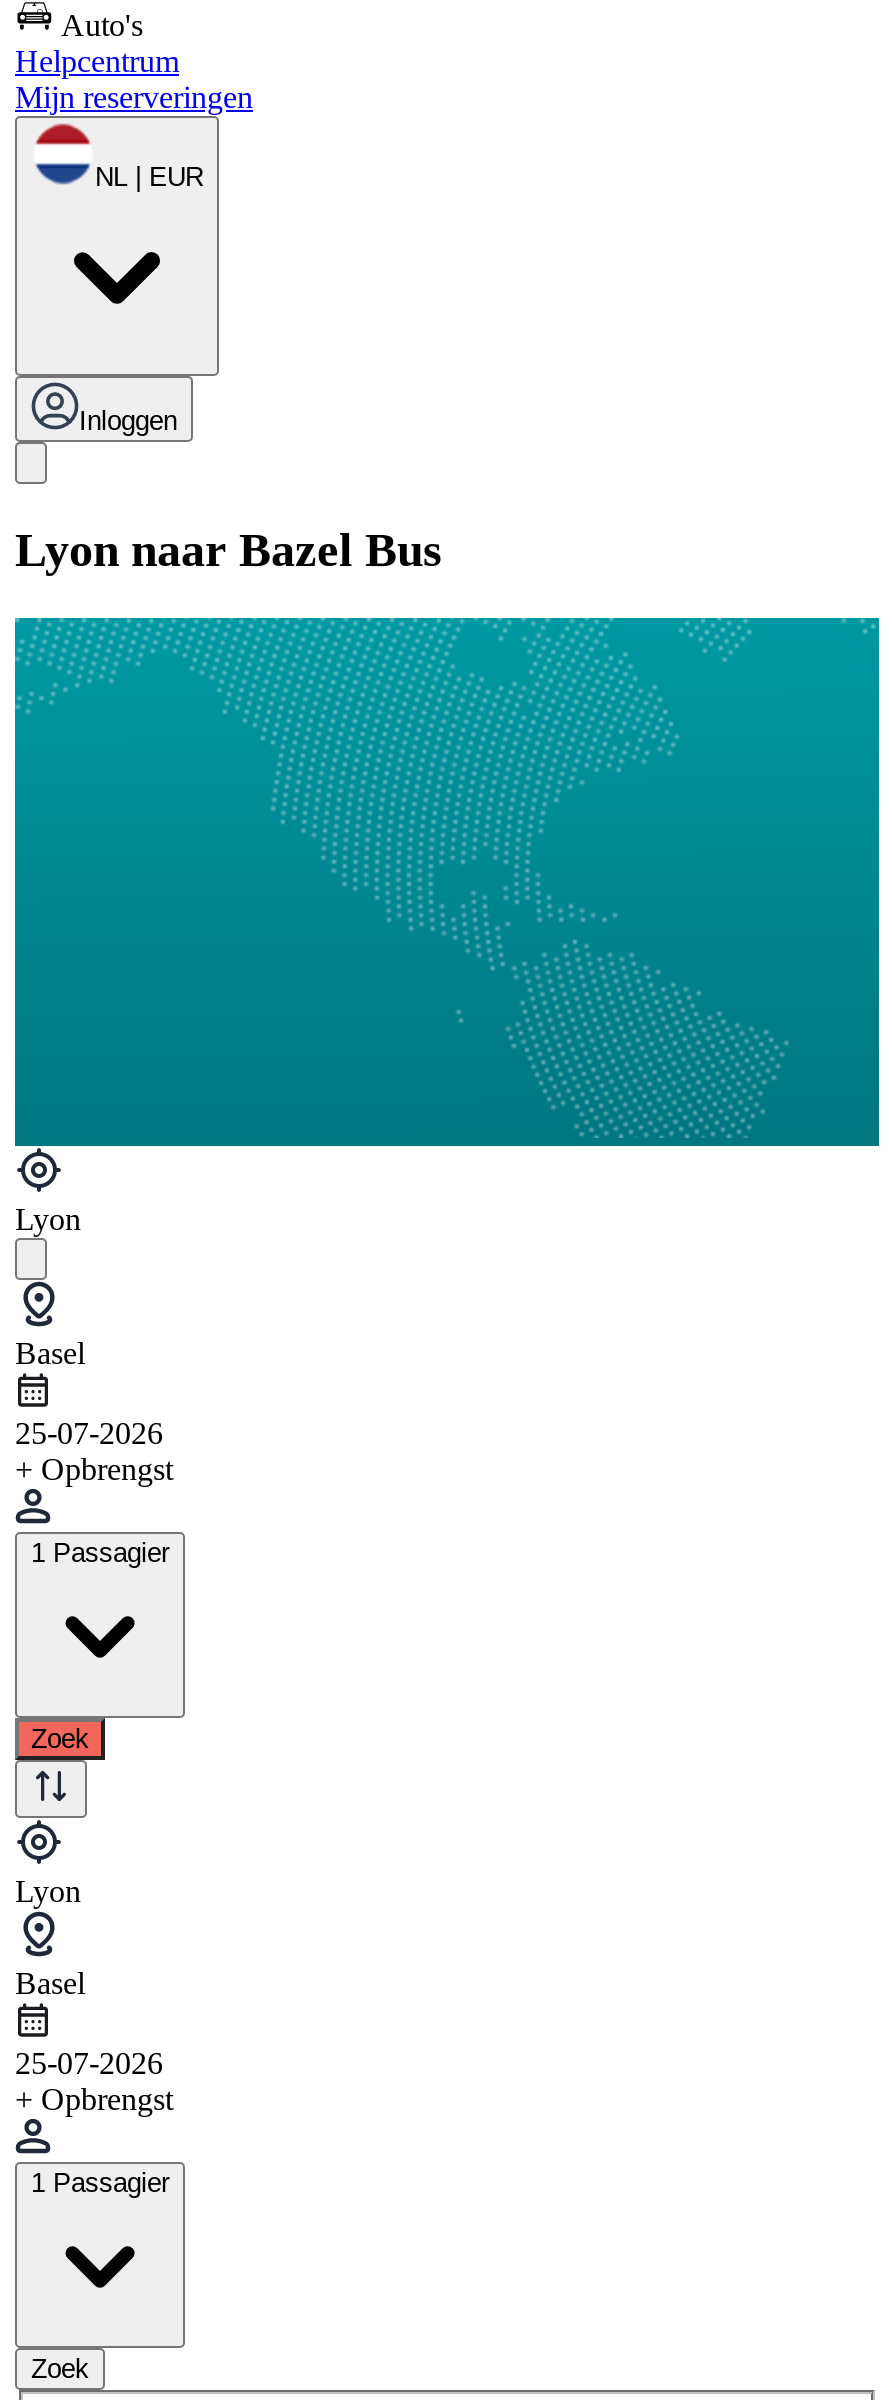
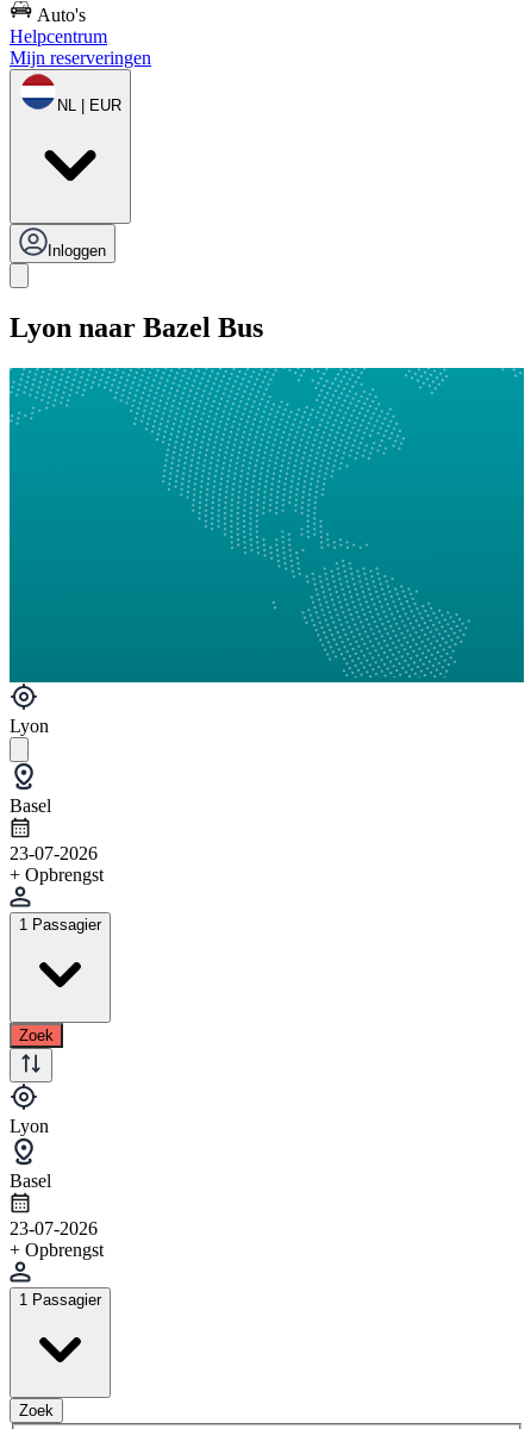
- 25-07-2026
+ 23-07-2026

- 25-07-2026
+ 23-07-2026
